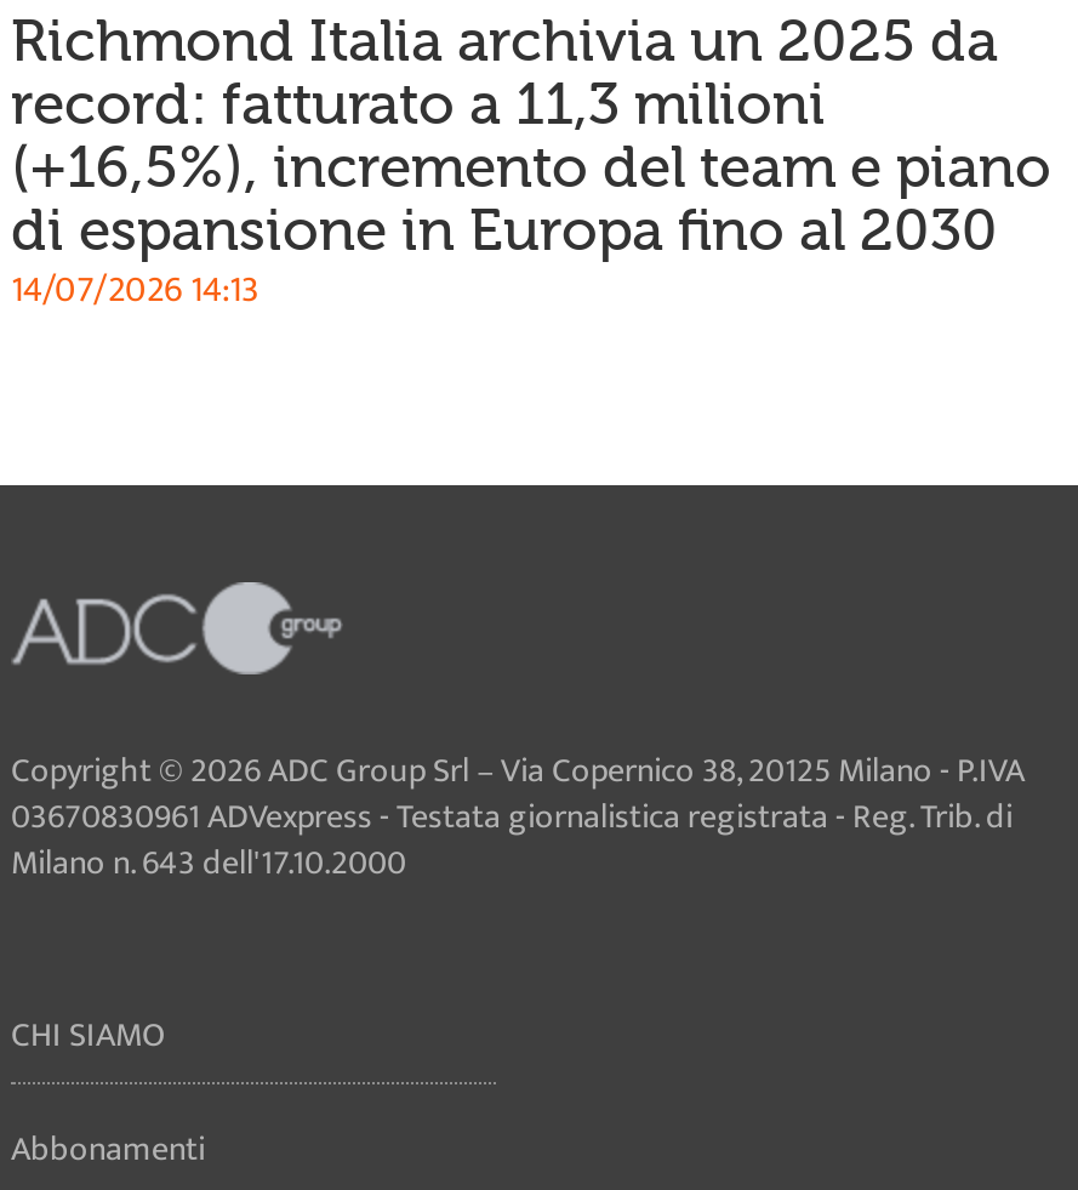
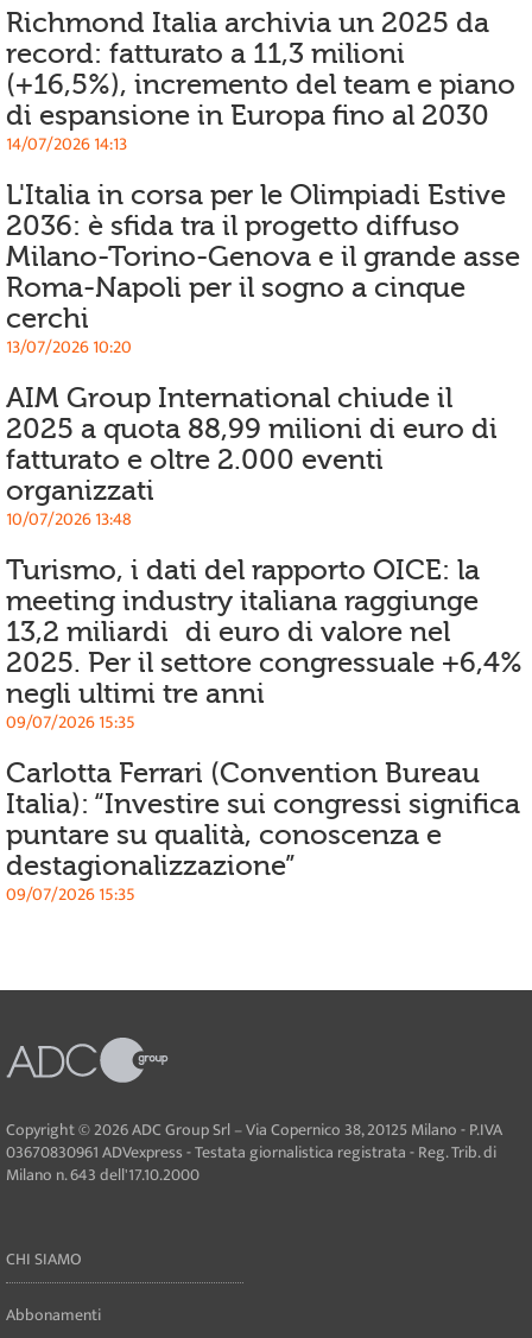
+ L'Italia in corsa per le Olimpiadi Estive
+ 2036: è sfida tra il progetto diffuso
+ Milano-Torino-Genova e il grande asse
+ Roma-Napoli per il sogno a cinque
+ cerchi
+ 13/07/2026 10:20
+ AIM Group International chiude il
+ 2025 a quota 88,99 milioni di euro di
+ fatturato e oltre 2.000 eventi
+ organizzati
+ 10/07/2026 13:48
+ Turismo, i dati del rapporto OICE: la
+ meeting industry italiana raggiunge
+ 13,2 miliardi di euro di valore nel
+ 2025. Per il settore congressuale +6,4%
+ negli ultimi tre anni
+ 09/07/2026 15:35
+ Carlotta Ferrari (Convention Bureau
+ Italia): “Investire sui congressi significa
+ puntare su qualità, conoscenza e
+ destagionalizzazione”
+ 09/07/2026 15:35
